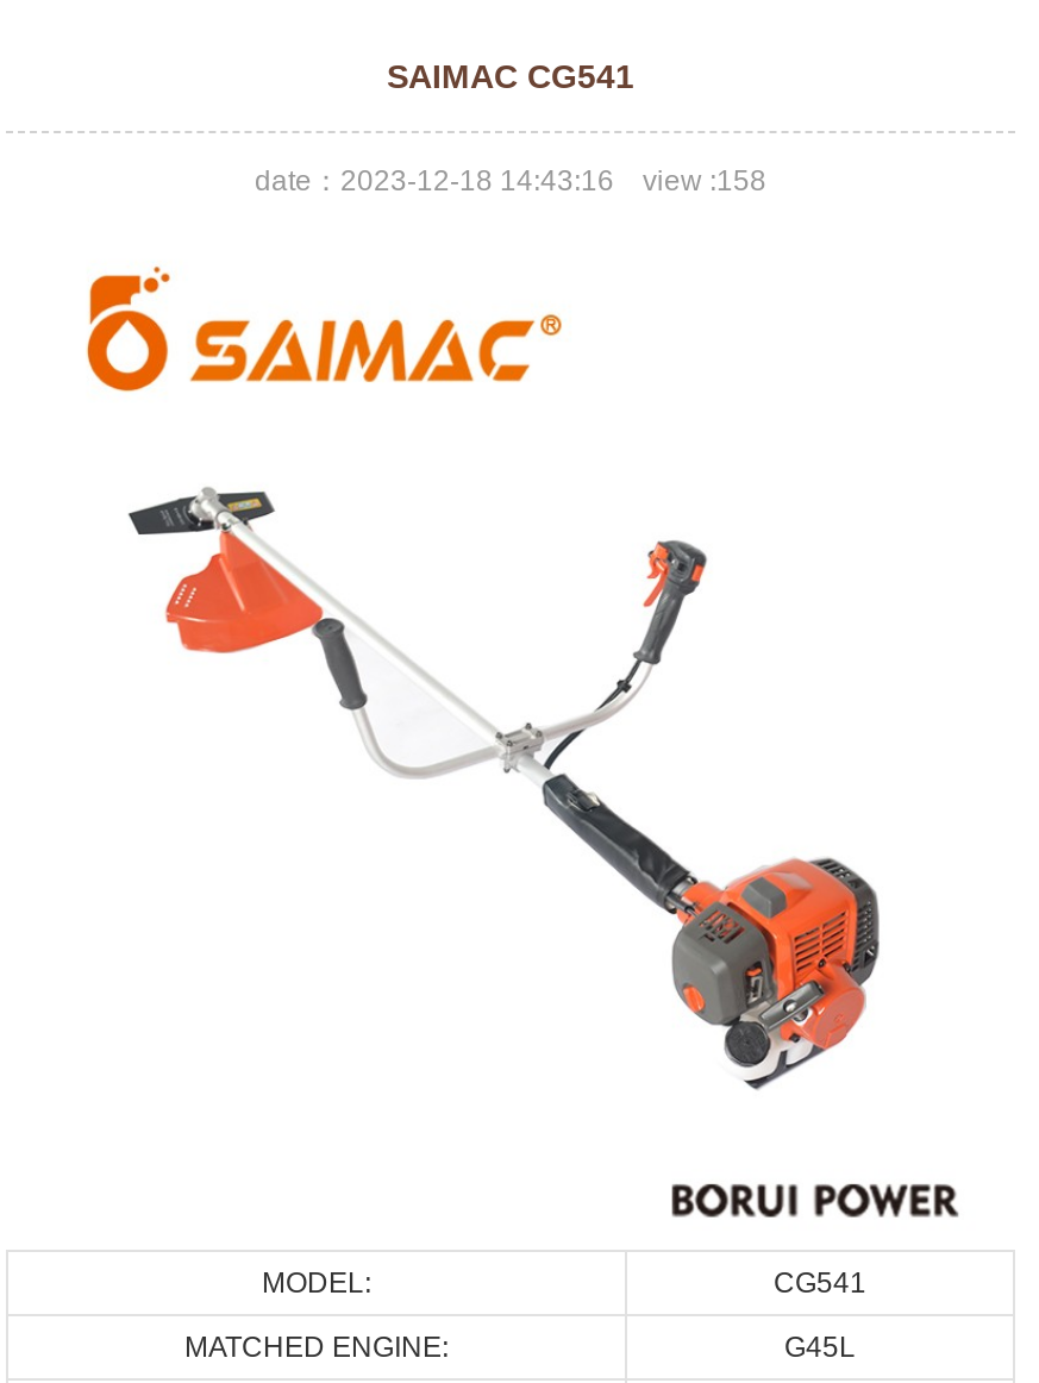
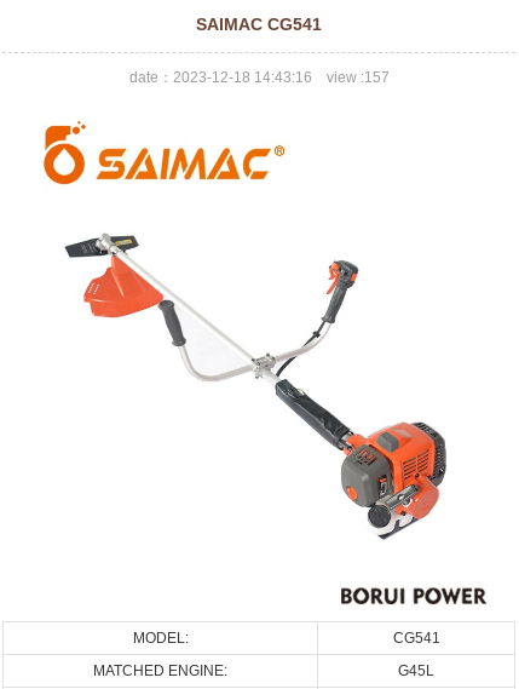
- date：2023-12-18 14:43:16 view : 158
+ date：2023-12-18 14:43:16 view : 157
